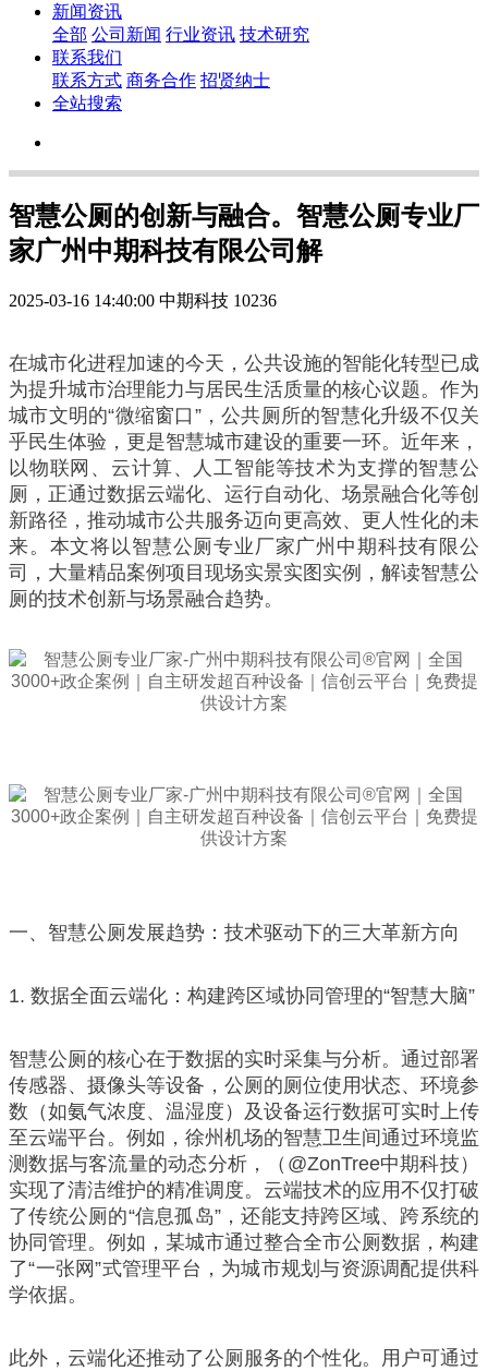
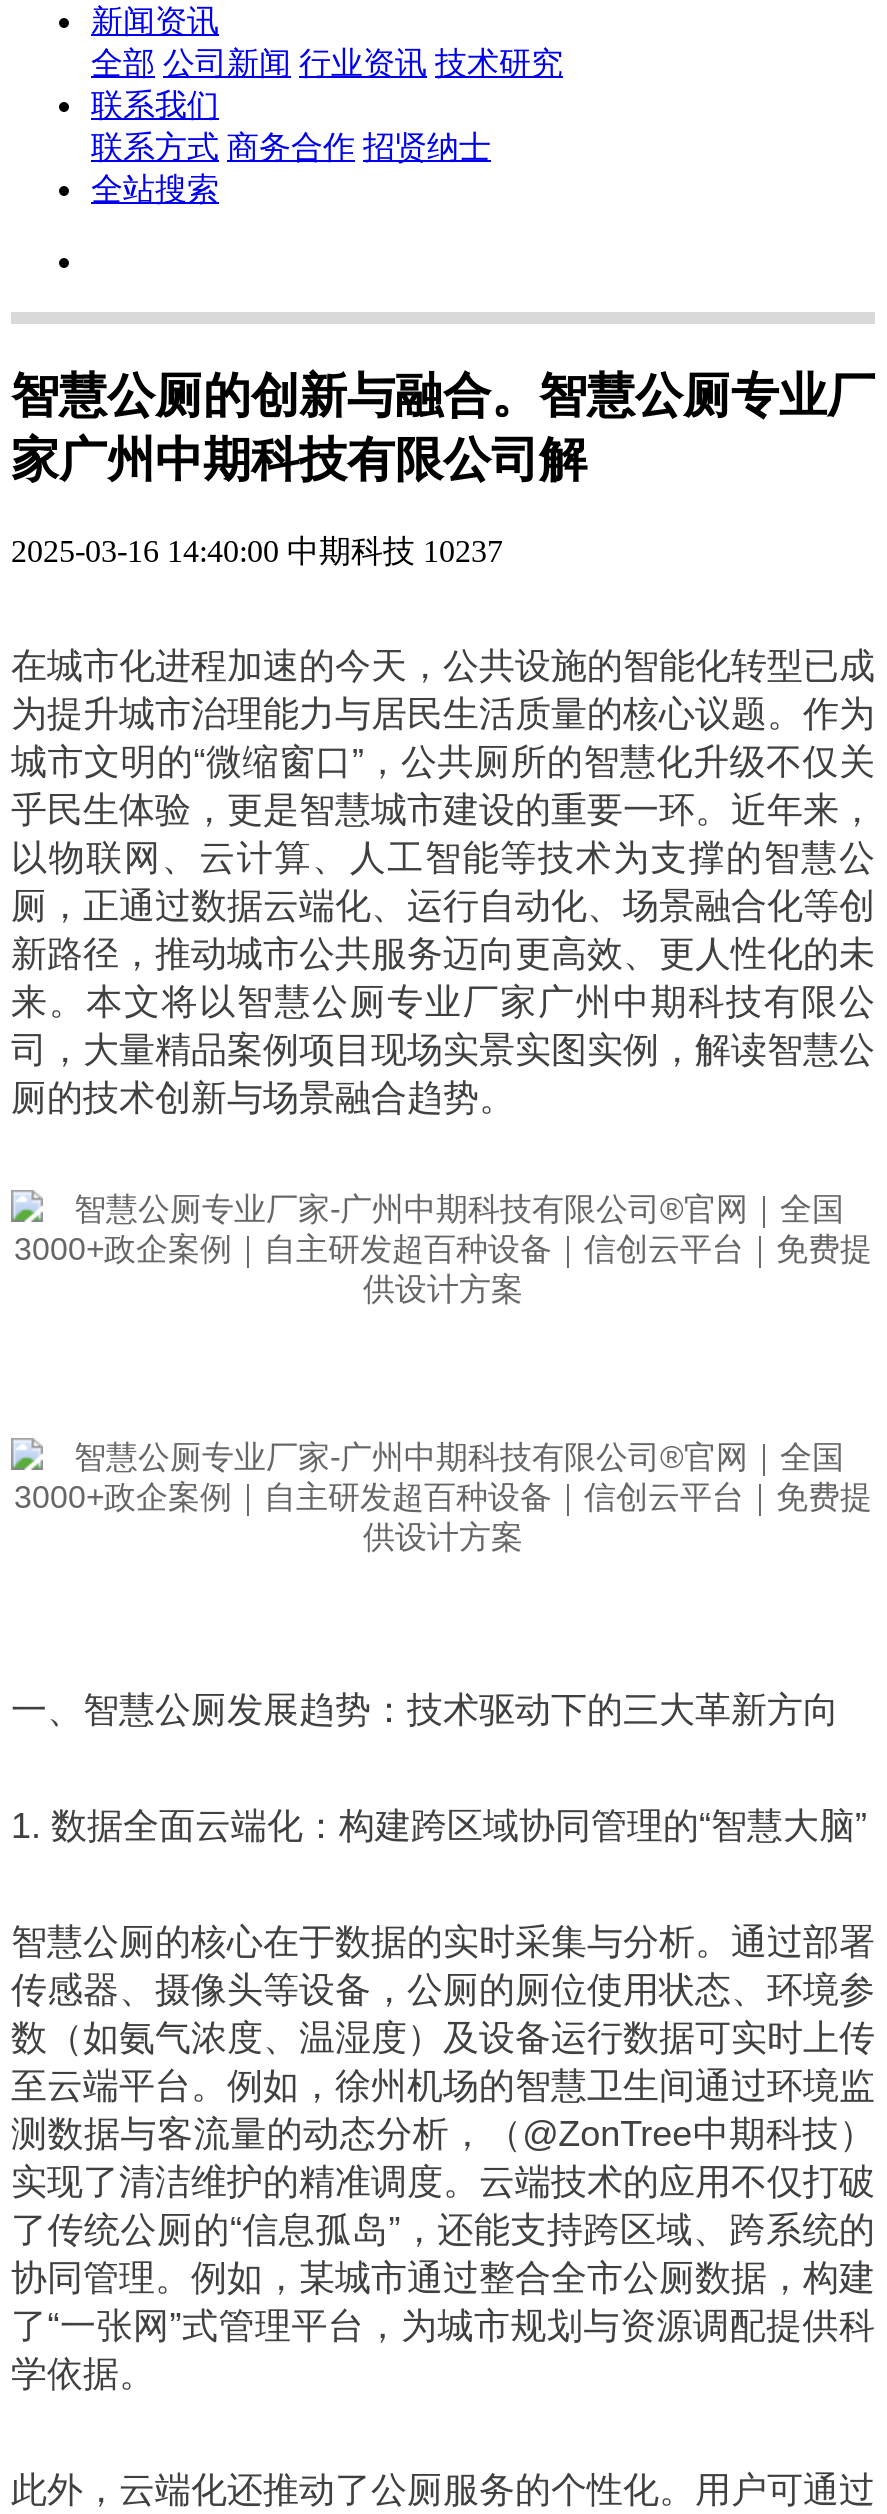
- 2025-03-16 14:40:00 中期科技 10236
+ 2025-03-16 14:40:00 中期科技 10237
